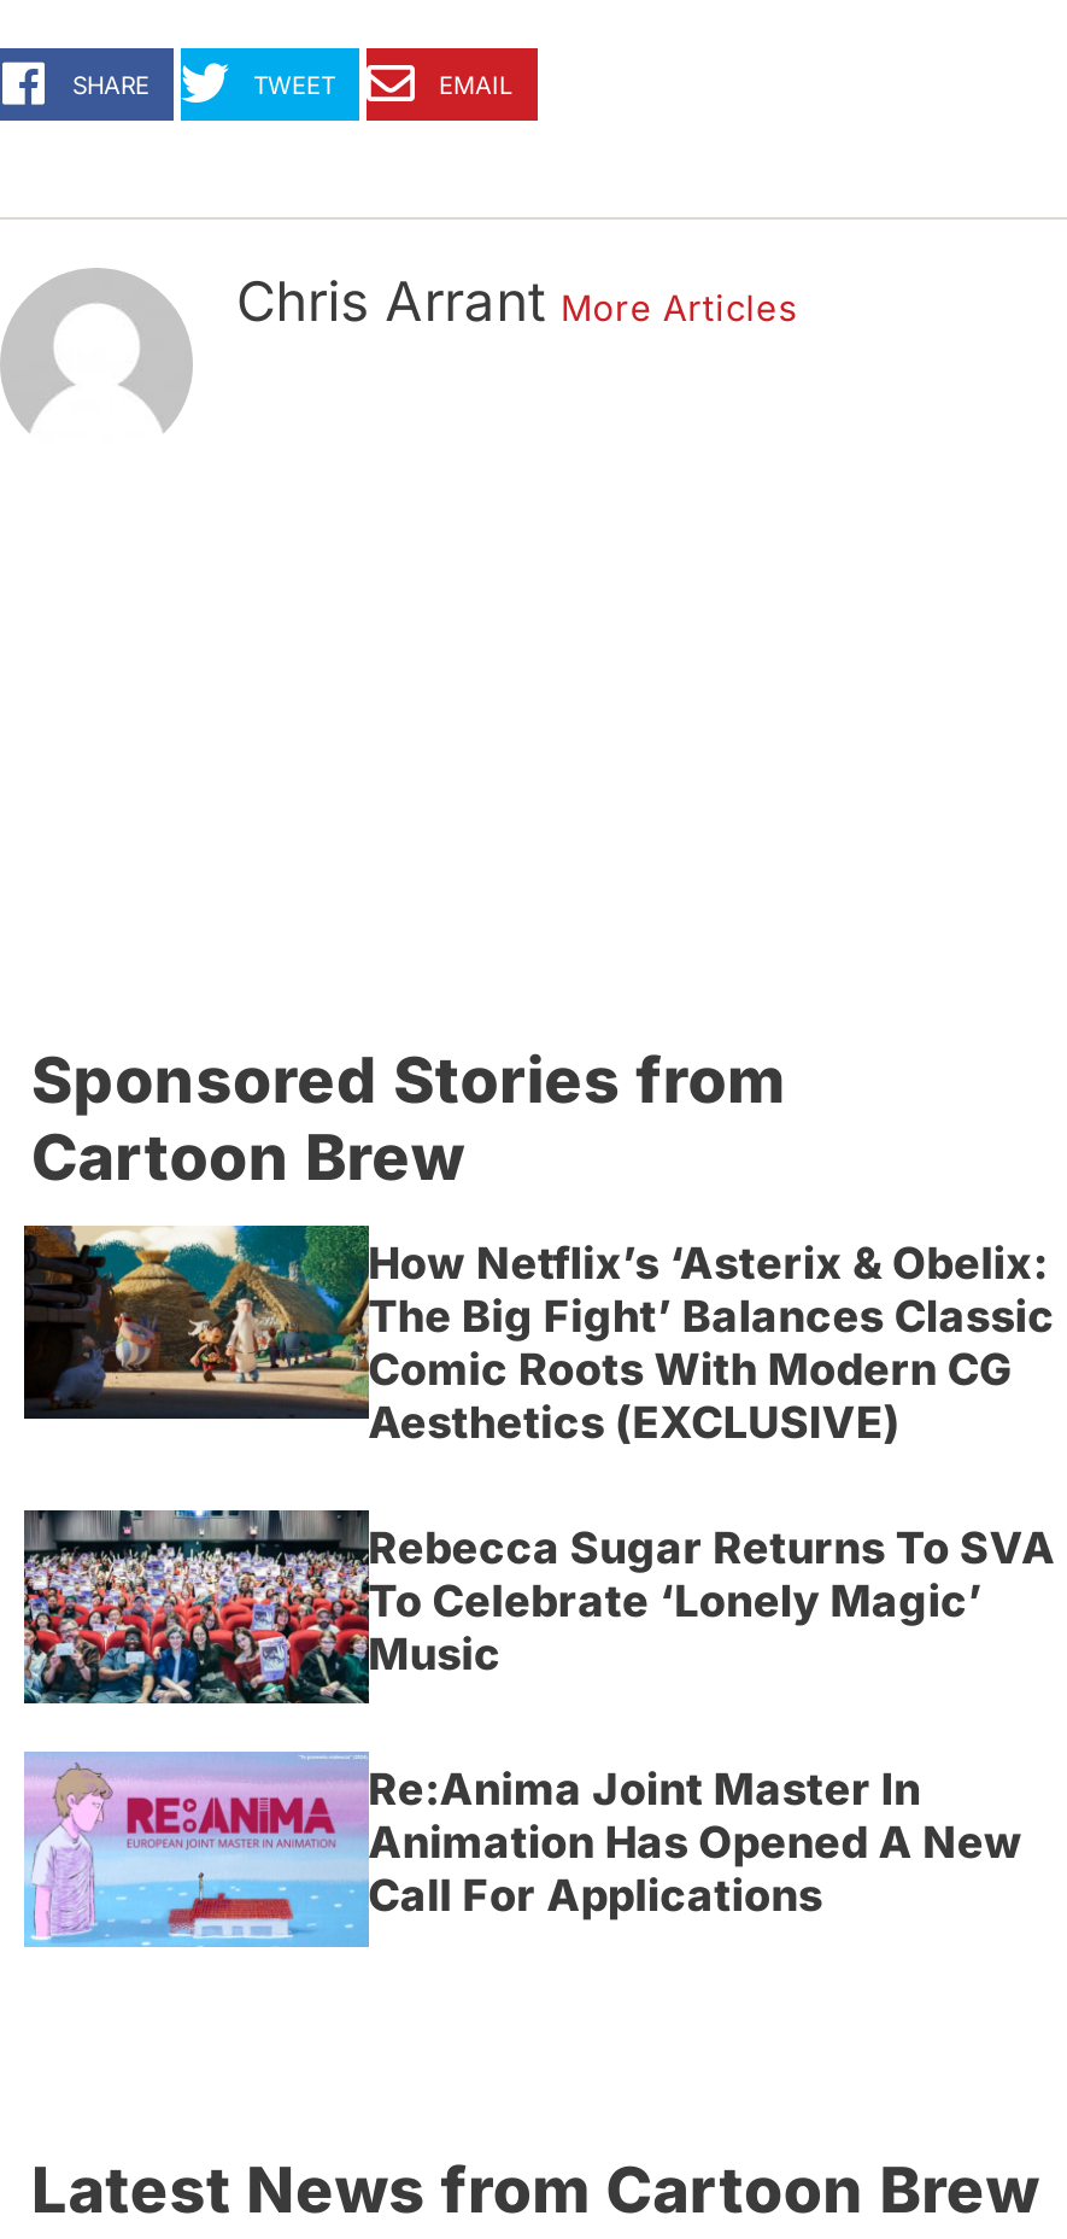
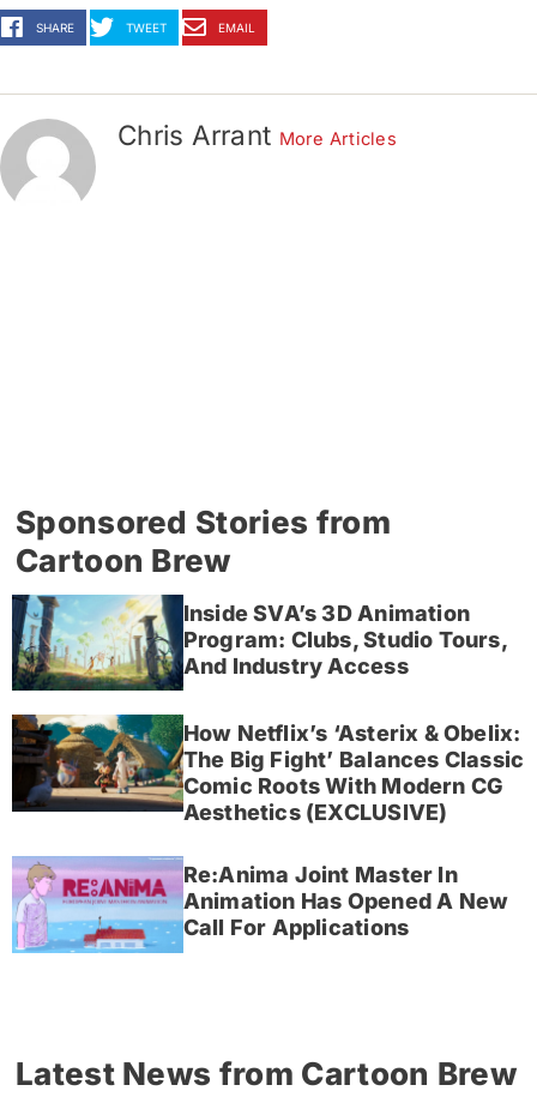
+ [image]
+ Inside SVA’s 3D Animation
+ Program: Clubs, Studio Tours,
+ And Industry Access

moved down: [image] | How Netflix’s ‘Asterix & Obelix: | The Big Fight’ Balances Classic | Comic Roots With Modern CG | Aesthetics (EXCLUSIVE)

- [image]
- Rebecca Sugar Returns To SVA
- To Celebrate ‘Lonely Magic’
- Music
